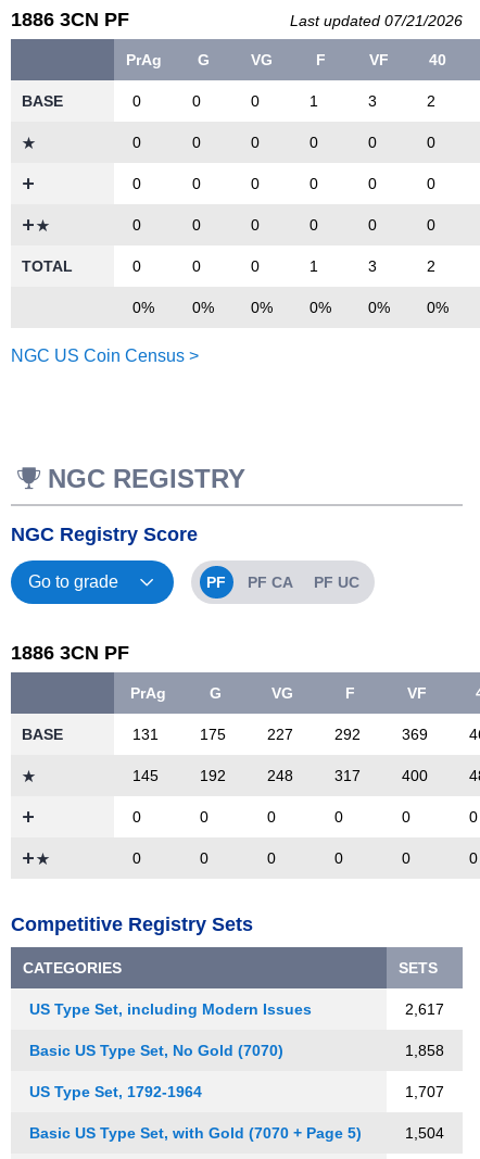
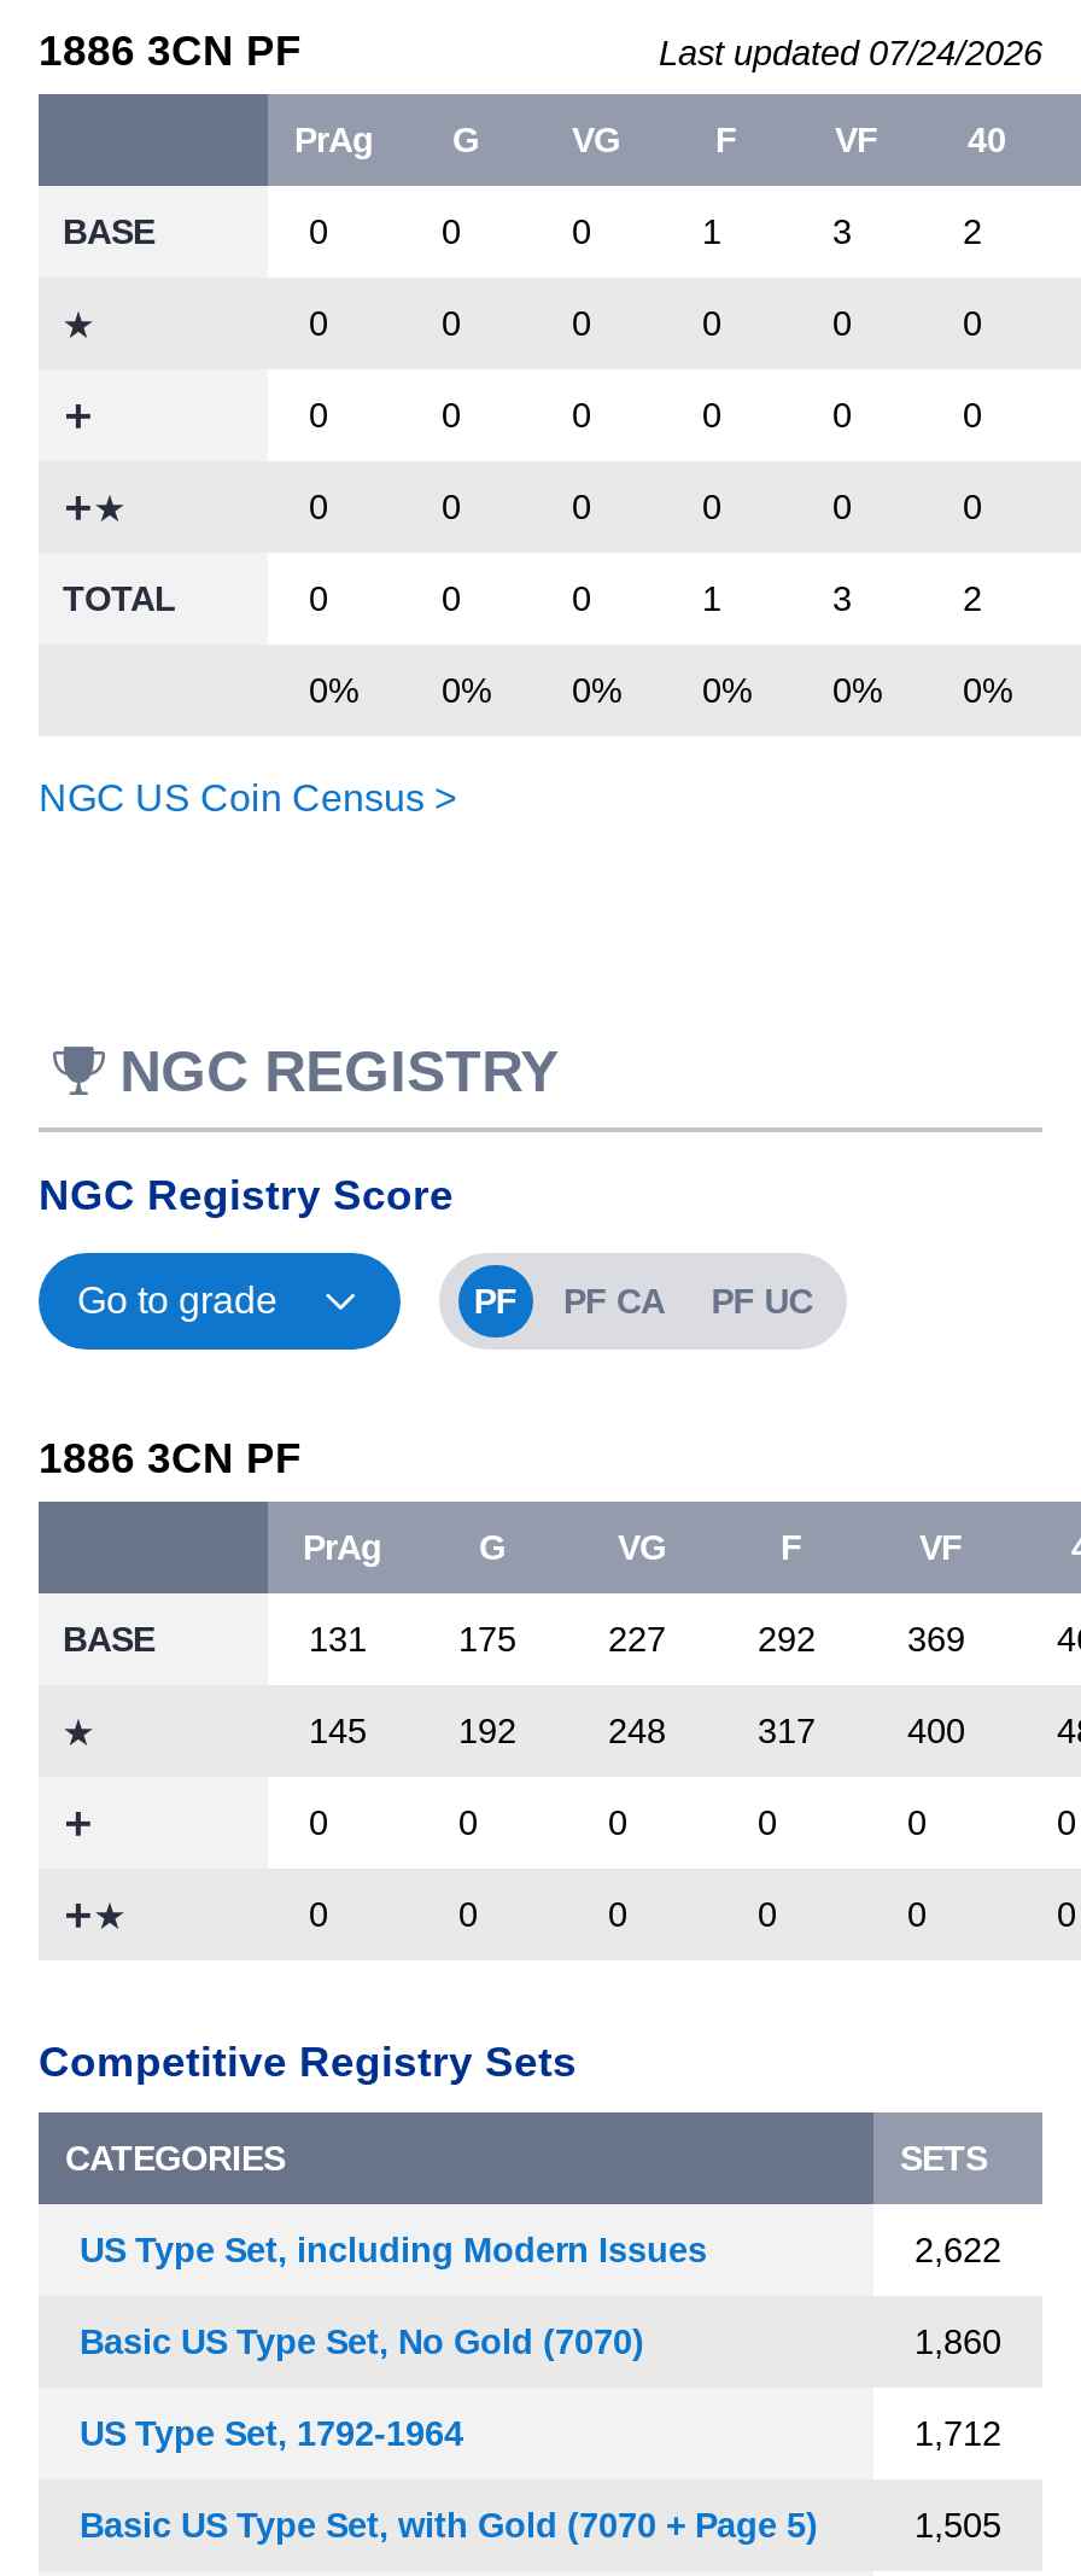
- Last updated 07/21/2026
+ Last updated 07/24/2026

- 2,617
+ 2,622

- 1,858
+ 1,860

- 1,707
+ 1,712

- 1,504
+ 1,505
